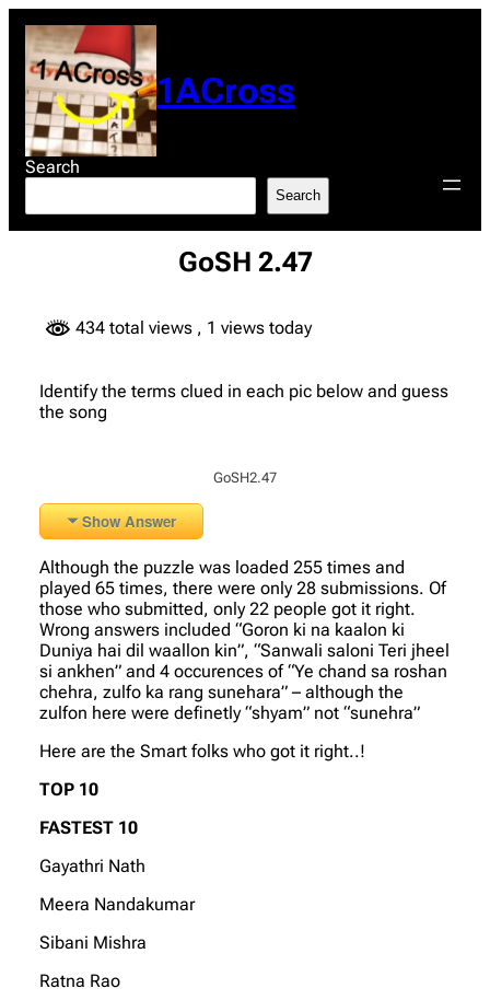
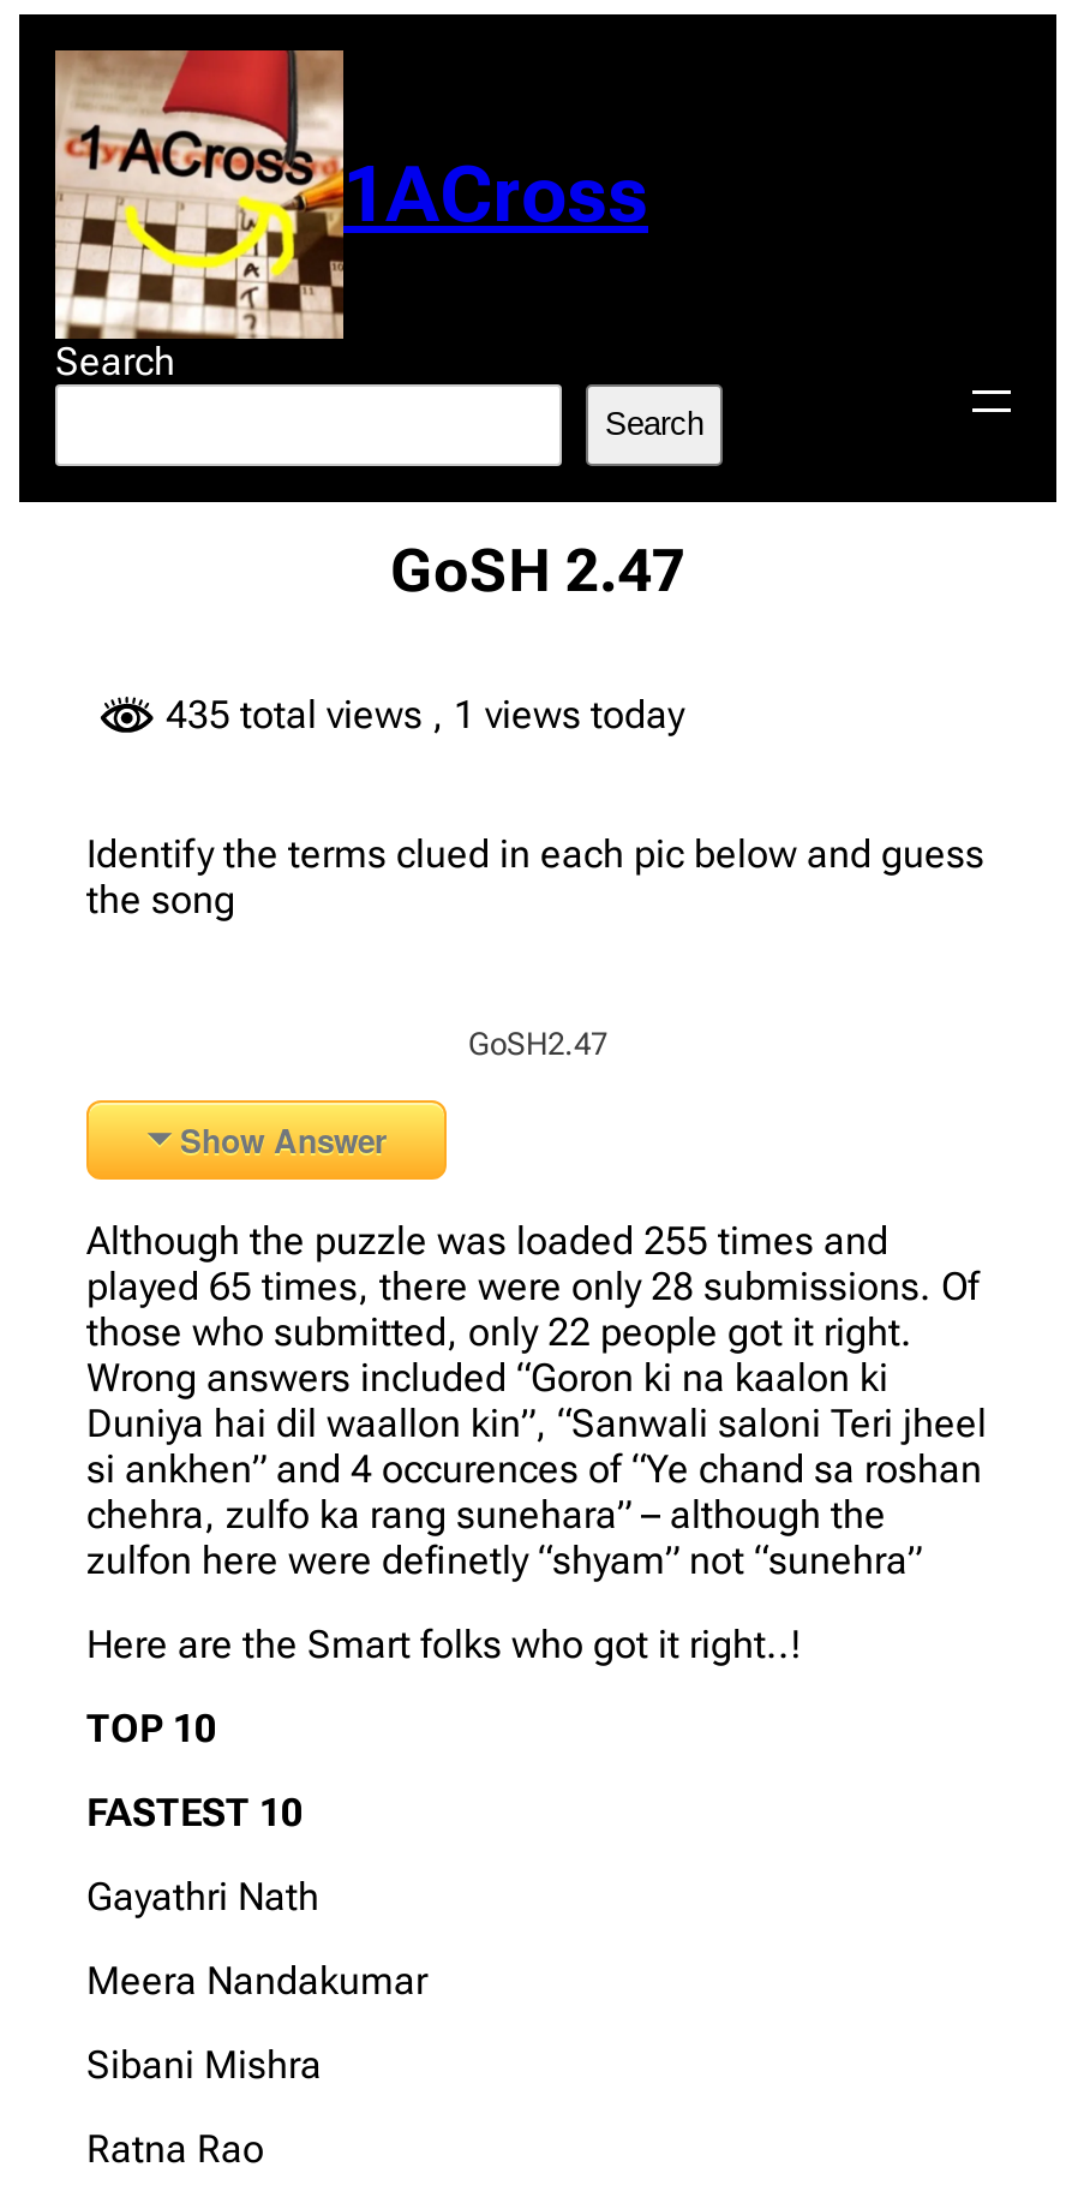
- 434 total views, 1 views today
+ 435 total views, 1 views today
